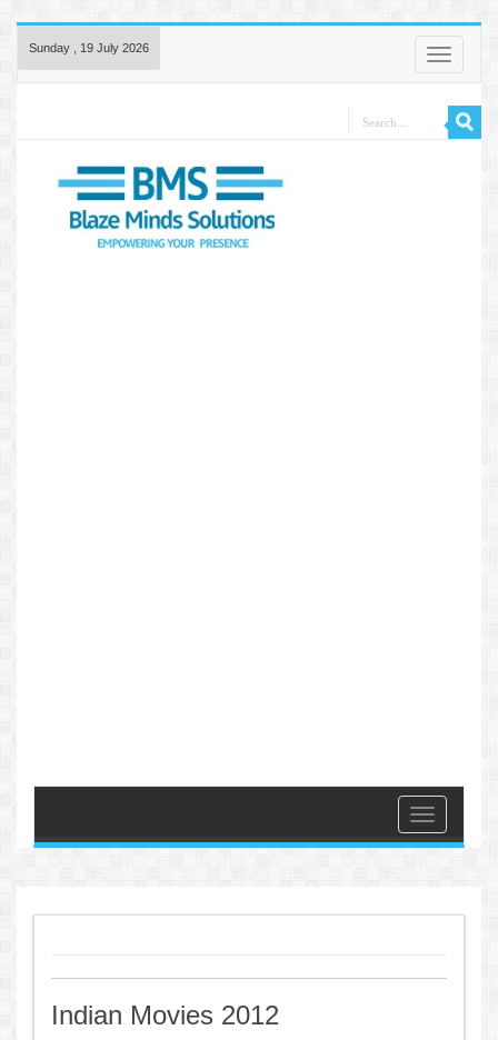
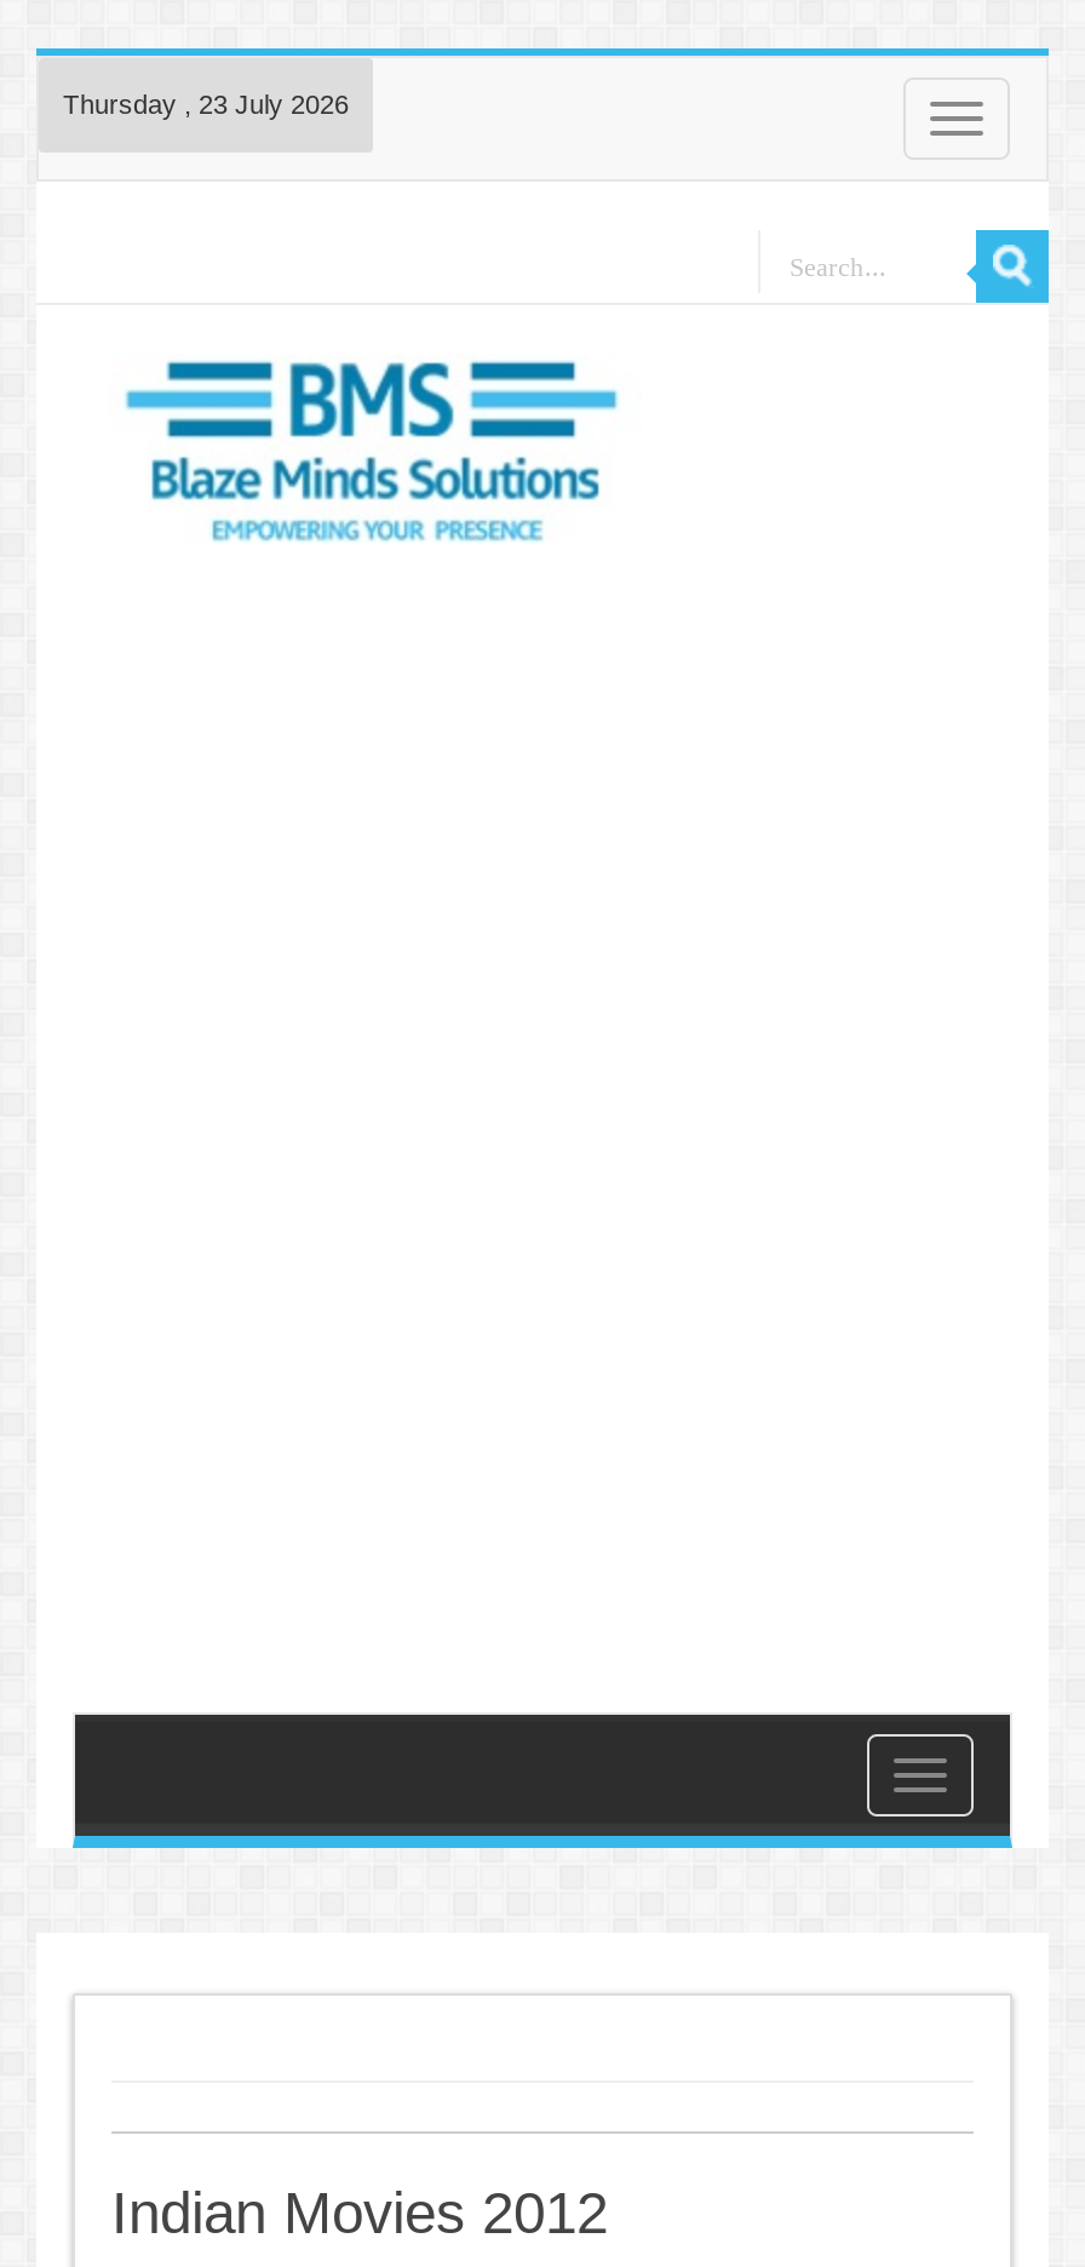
- Sunday , 19 July 2026
+ Thursday , 23 July 2026
